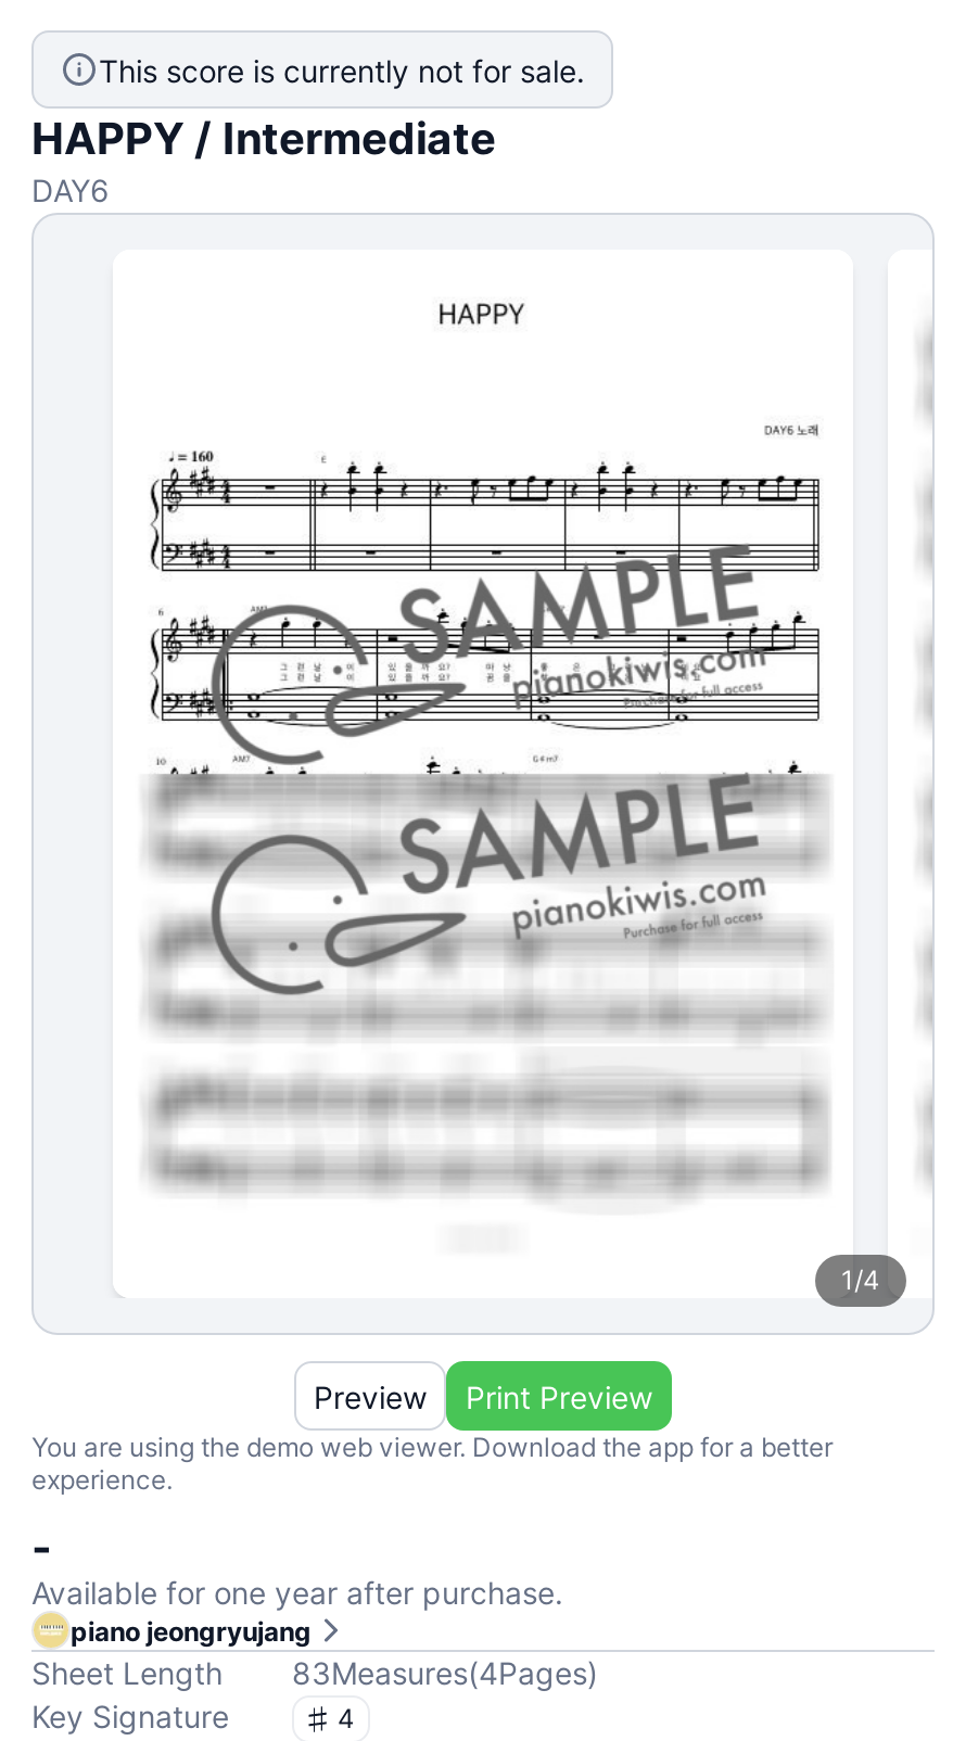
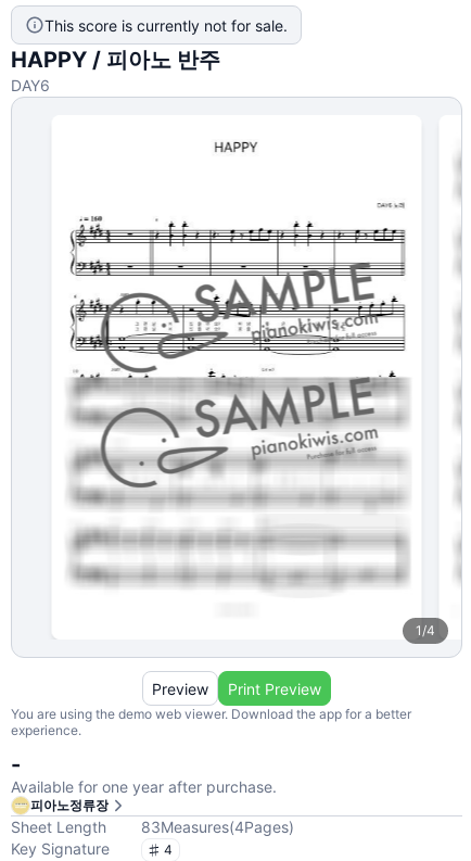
- HAPPY / Intermediate
+ HAPPY / 피아노 반주

- piano jeongryujang
+ 피아노정류장
